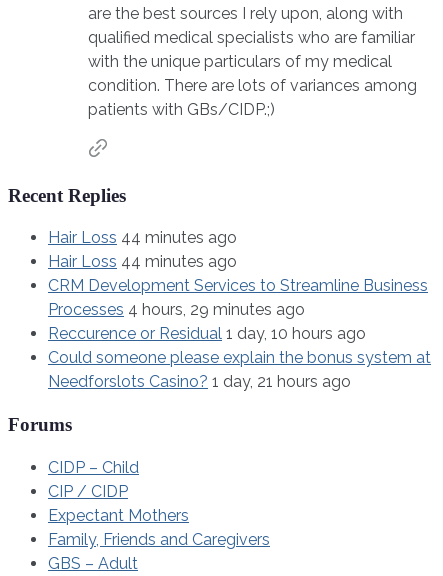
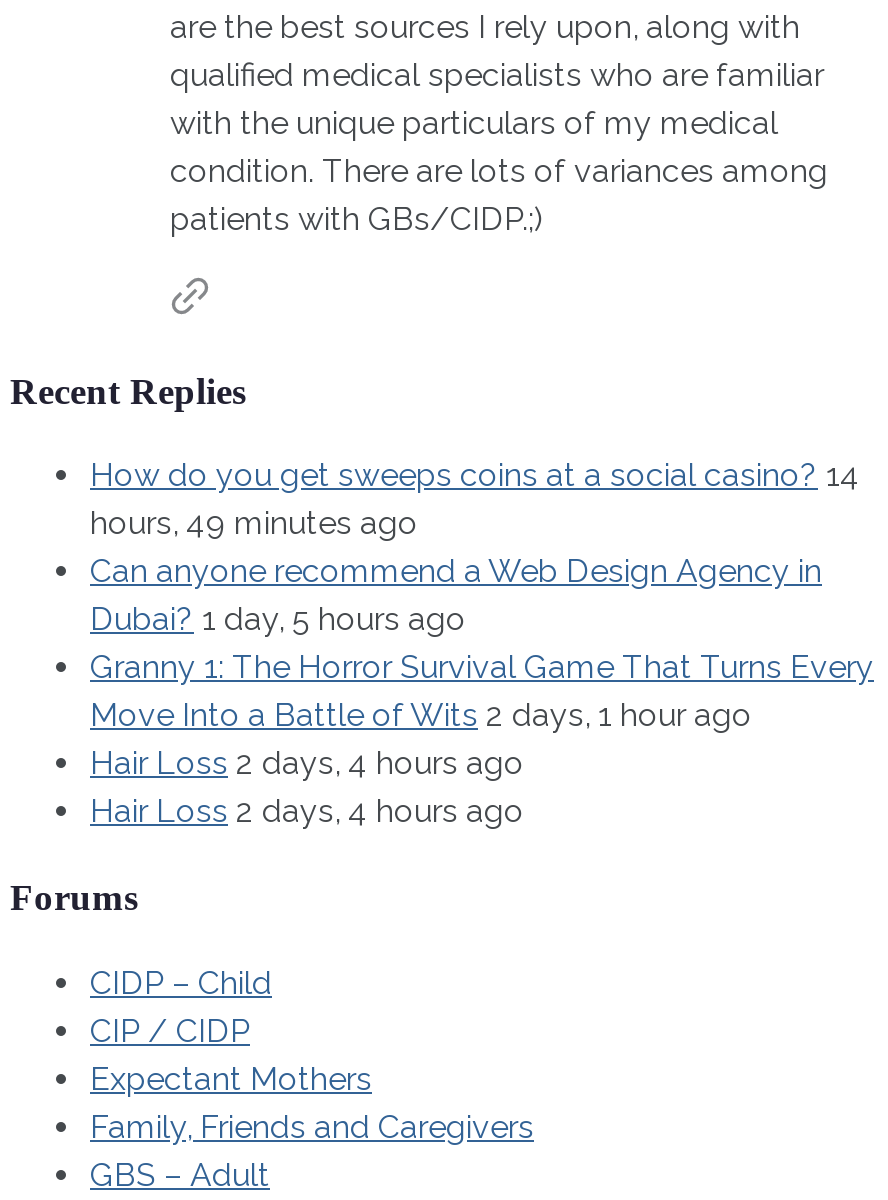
- Hair Loss 44 minutes ago
- Hair Loss 44 minutes ago
- CRM Development Services to Streamline Business
- Processes 4 hours, 29 minutes ago
- Reccurence or Residual 1 day, 10 hours ago
- Could someone please explain the bonus system at
- Needforslots Casino? 1 day, 21 hours ago
+ How do yоu get sweeps coins at a social cаsinо? 14
+ hours, 49 minutes ago
+ Can anyone recommend a Web Design Agency in
+ Dubai? 1 day, 5 hours ago
+ Granny 1: The Horror Survival Game That Turns Every
+ Move Into a Battle of Wits 2 days, 1 hour ago
+ Hair Loss 2 days, 4 hours ago
+ Hair Loss 2 days, 4 hours ago
